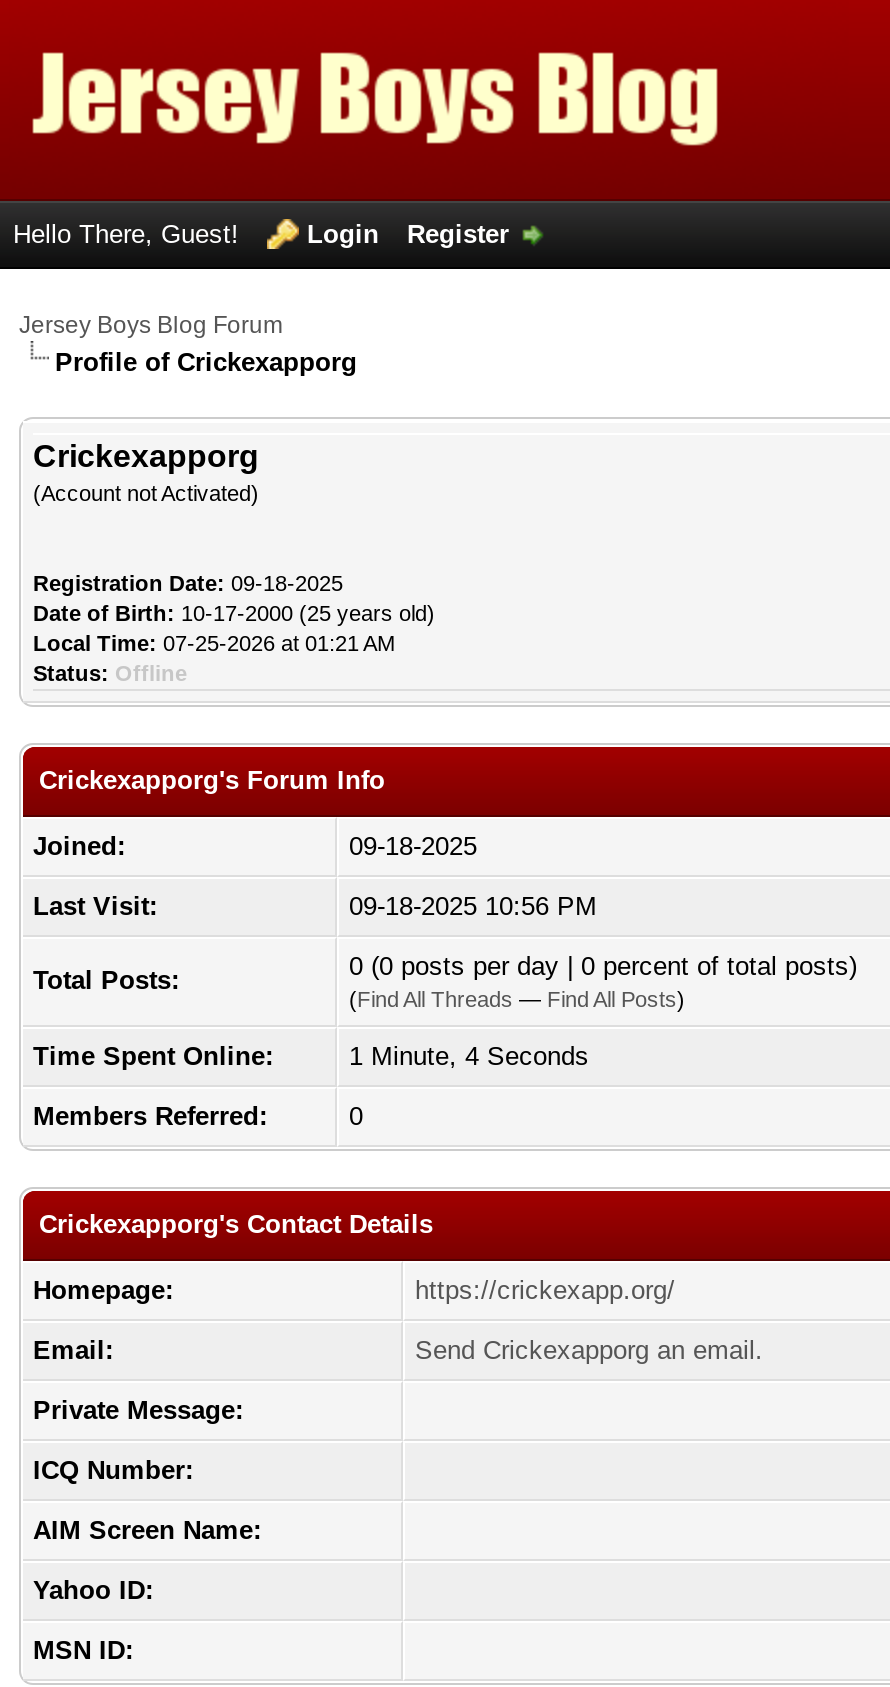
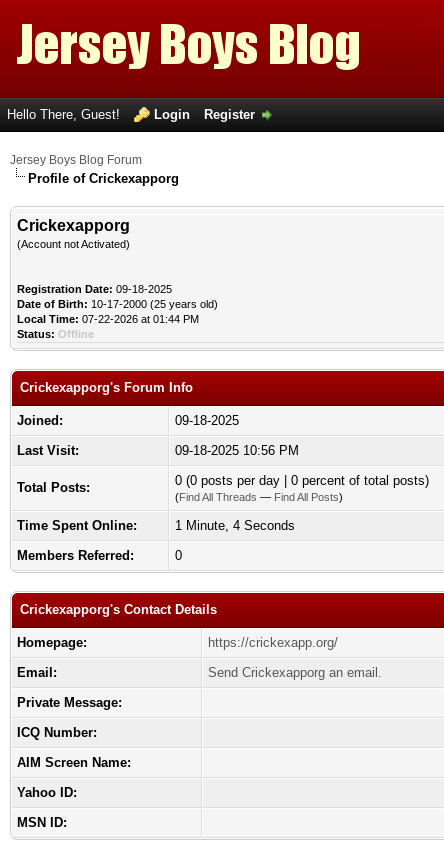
- Local Time: 07-25-2026 at 01:21 AM
+ Local Time: 07-22-2026 at 01:44 PM
